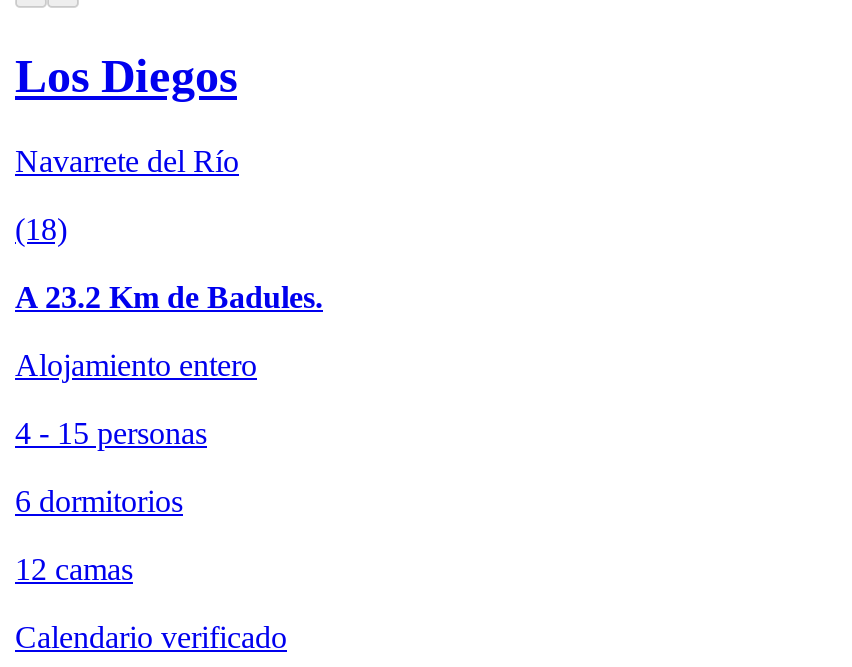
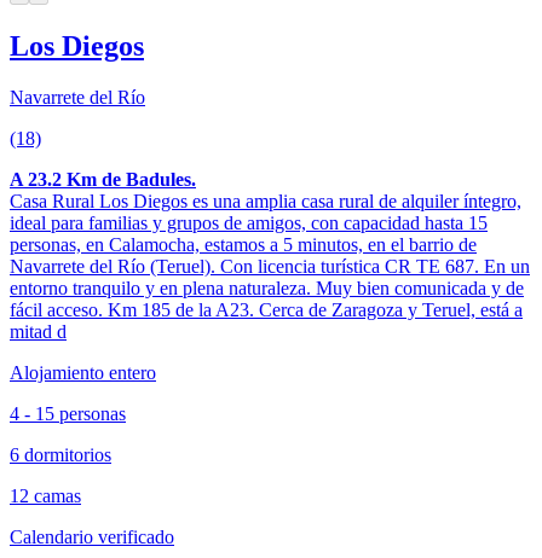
+ Casa Rural Los Diegos es una amplia casa rural de alquiler íntegro,
+ ideal para familias y grupos de amigos, con capacidad hasta 15
+ personas, en Calamocha, estamos a 5 minutos, en el barrio de
+ Navarrete del Río (Teruel). Con licencia turística CR TE 687. En un
+ entorno tranquilo y en plena naturaleza. Muy bien comunicada y de
+ fácil acceso. Km 185 de la A23. Cerca de Zaragoza y Teruel, está a
+ mitad d
